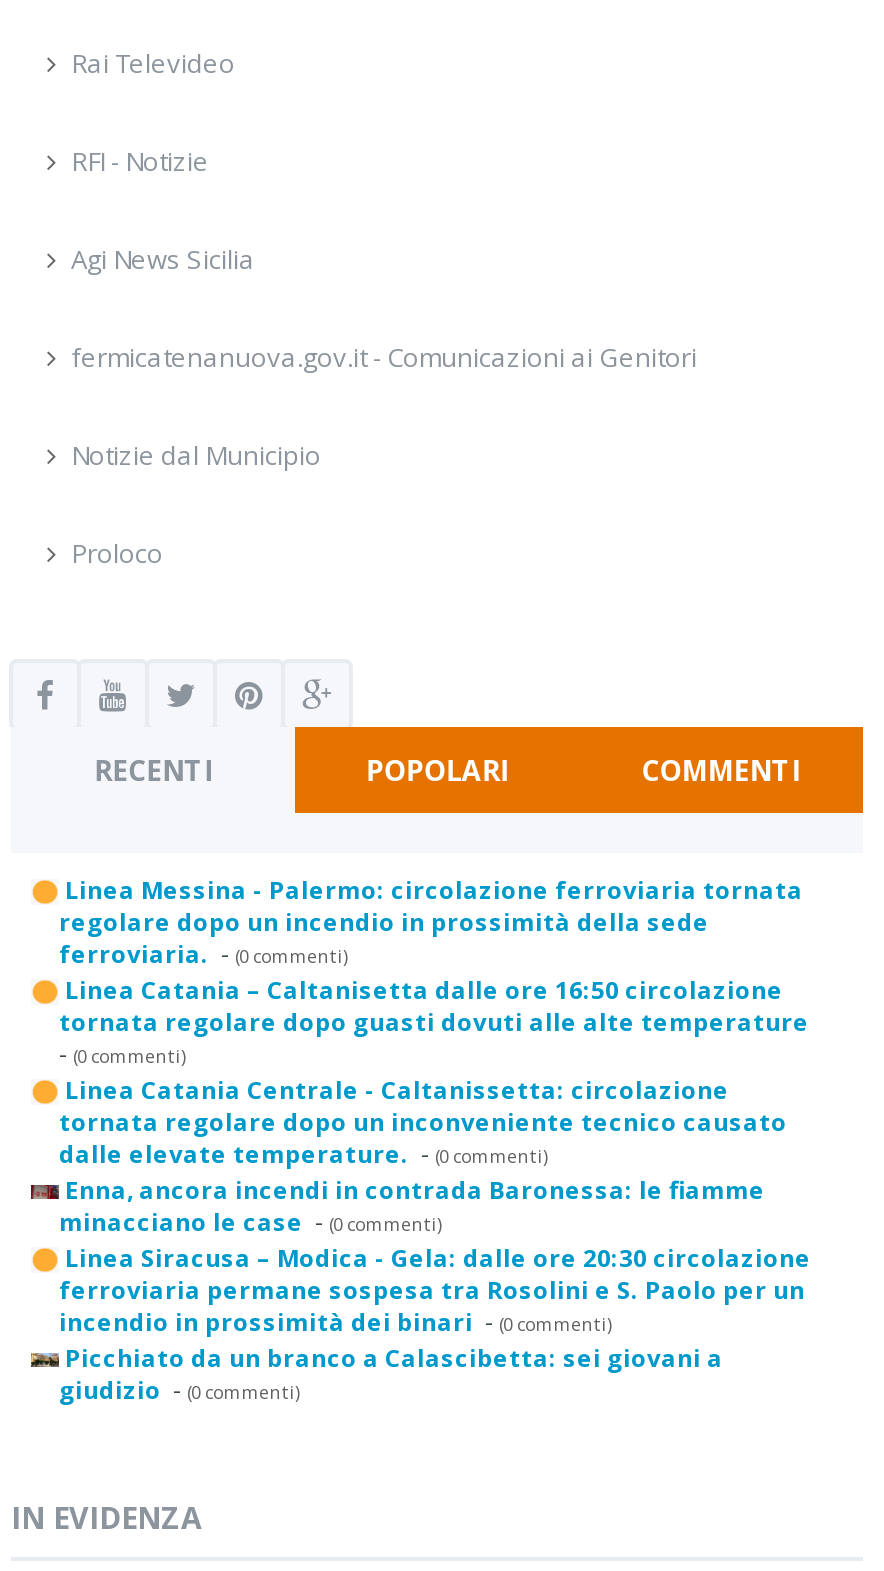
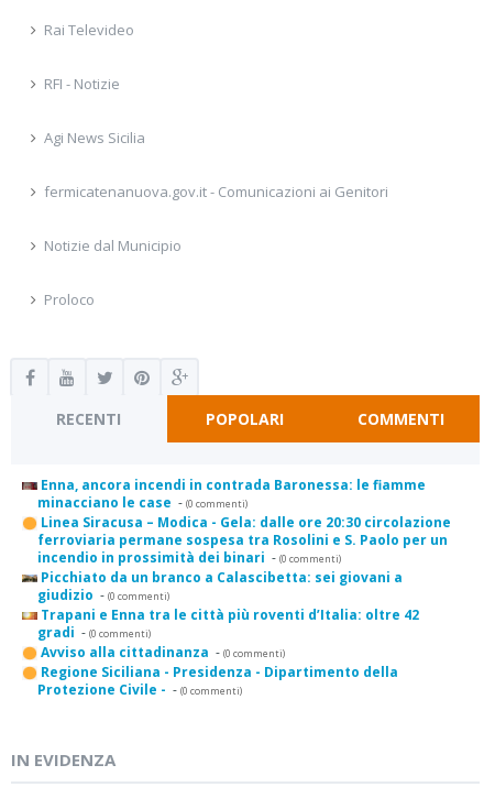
- Linea Messina - Palermo: circolazione ferroviaria tornata
- regolare dopo un incendio in prossimità della sede
- ferroviaria. - (0 commenti)
- Linea Catania – Caltanisetta dalle ore 16:50 circolazione
- tornata regolare dopo guasti dovuti alle alte temperature
- - (0 commenti)
- Linea Catania Centrale - Caltanissetta: circolazione
- tornata regolare dopo un inconveniente tecnico causato
- dalle elevate temperature. - (0 commenti)

moved up: Enna, ancora incendi in contrada Baronessa: le fiamme | minacciano le case - (0 commenti) | Linea Siracusa – Modica - Gela: dalle ore 20:30 circolazione | ferroviaria permane sospesa tra Rosolini e S. Paolo per un | incendio in prossimità dei binari - (0 commenti) | Picchiato da un branco a Calascibetta: sei giovani a | giudizio - (0 commenti)

+ Trapani e Enna tra le città più roventi d’Italia: oltre 42
+ gradi - (0 commenti)
+ Avviso alla cittadinanza - (0 commenti)
+ Regione Siciliana - Presidenza - Dipartimento della
+ Protezione Civile - - (0 commenti)
